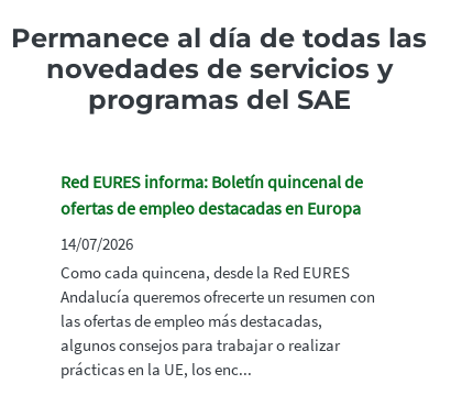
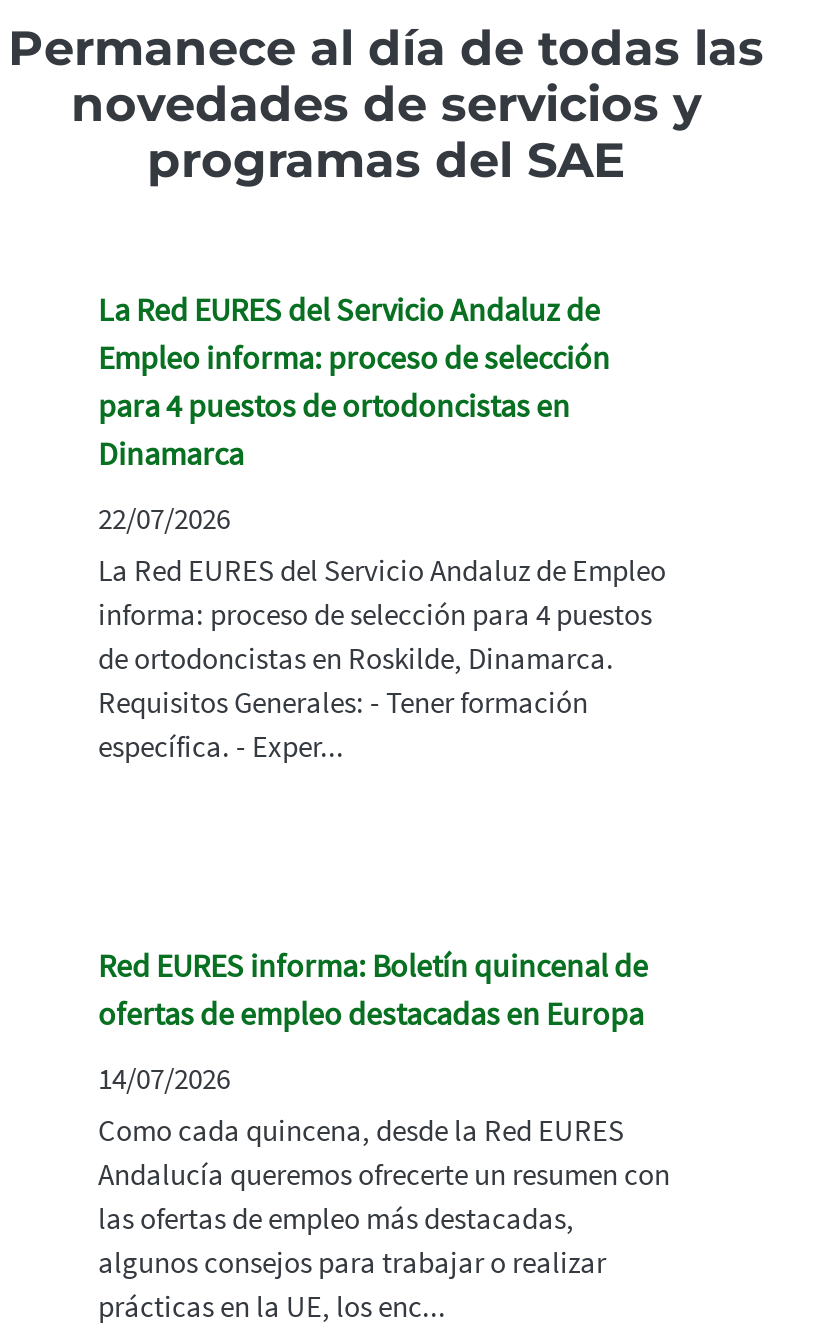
+ La Red EURES del Servicio Andaluz de
+ Empleo informa: proceso de selección
+ para 4 puestos de ortodoncistas en
+ Dinamarca
+ 22/07/2026
+ La Red EURES del Servicio Andaluz de Empleo
+ informa: proceso de selección para 4 puestos
+ de ortodoncistas en Roskilde, Dinamarca.
+ Requisitos Generales: - Tener formación
+ específica. - Exper...
